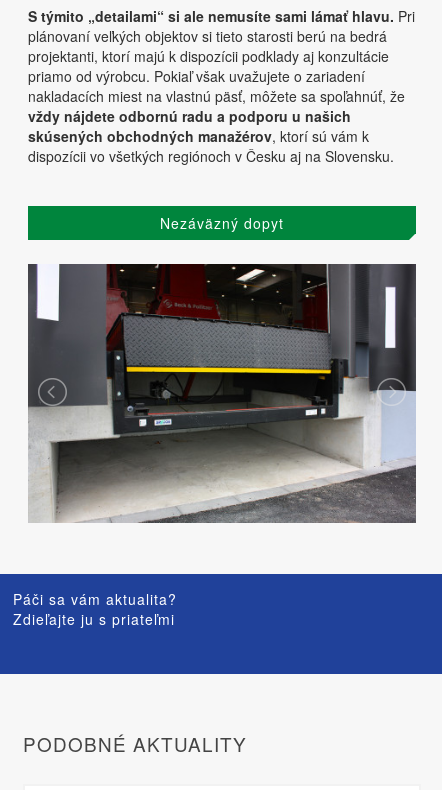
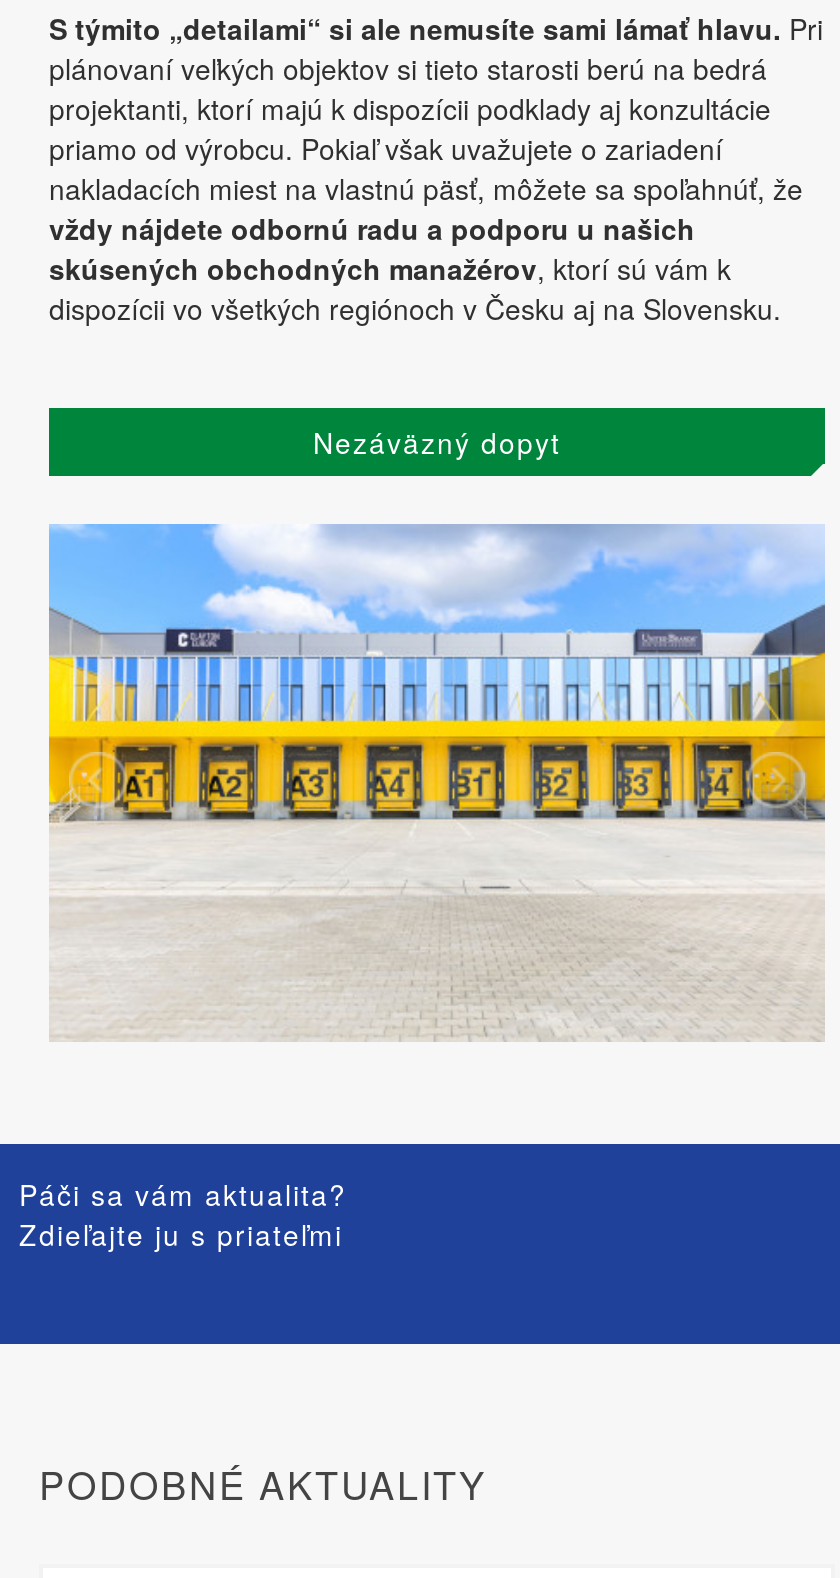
- [image]
+ [image]
